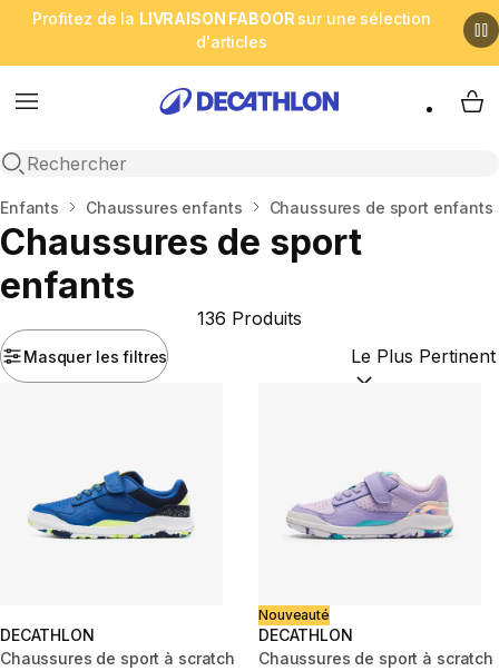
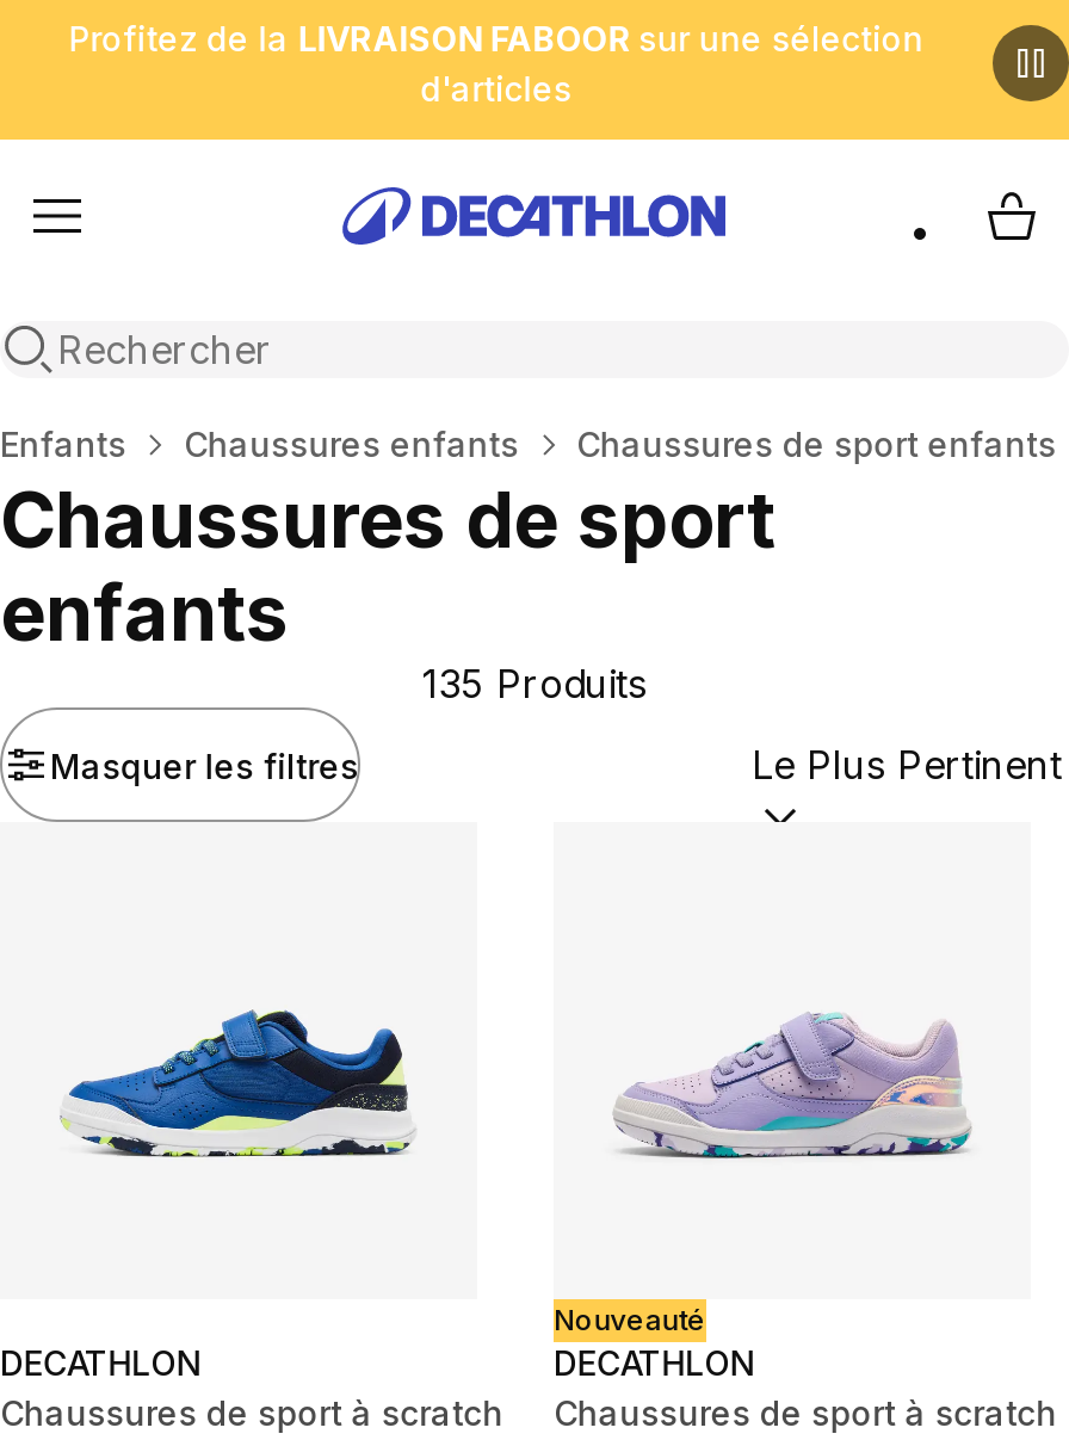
- 136 Produits
+ 135 Produits
